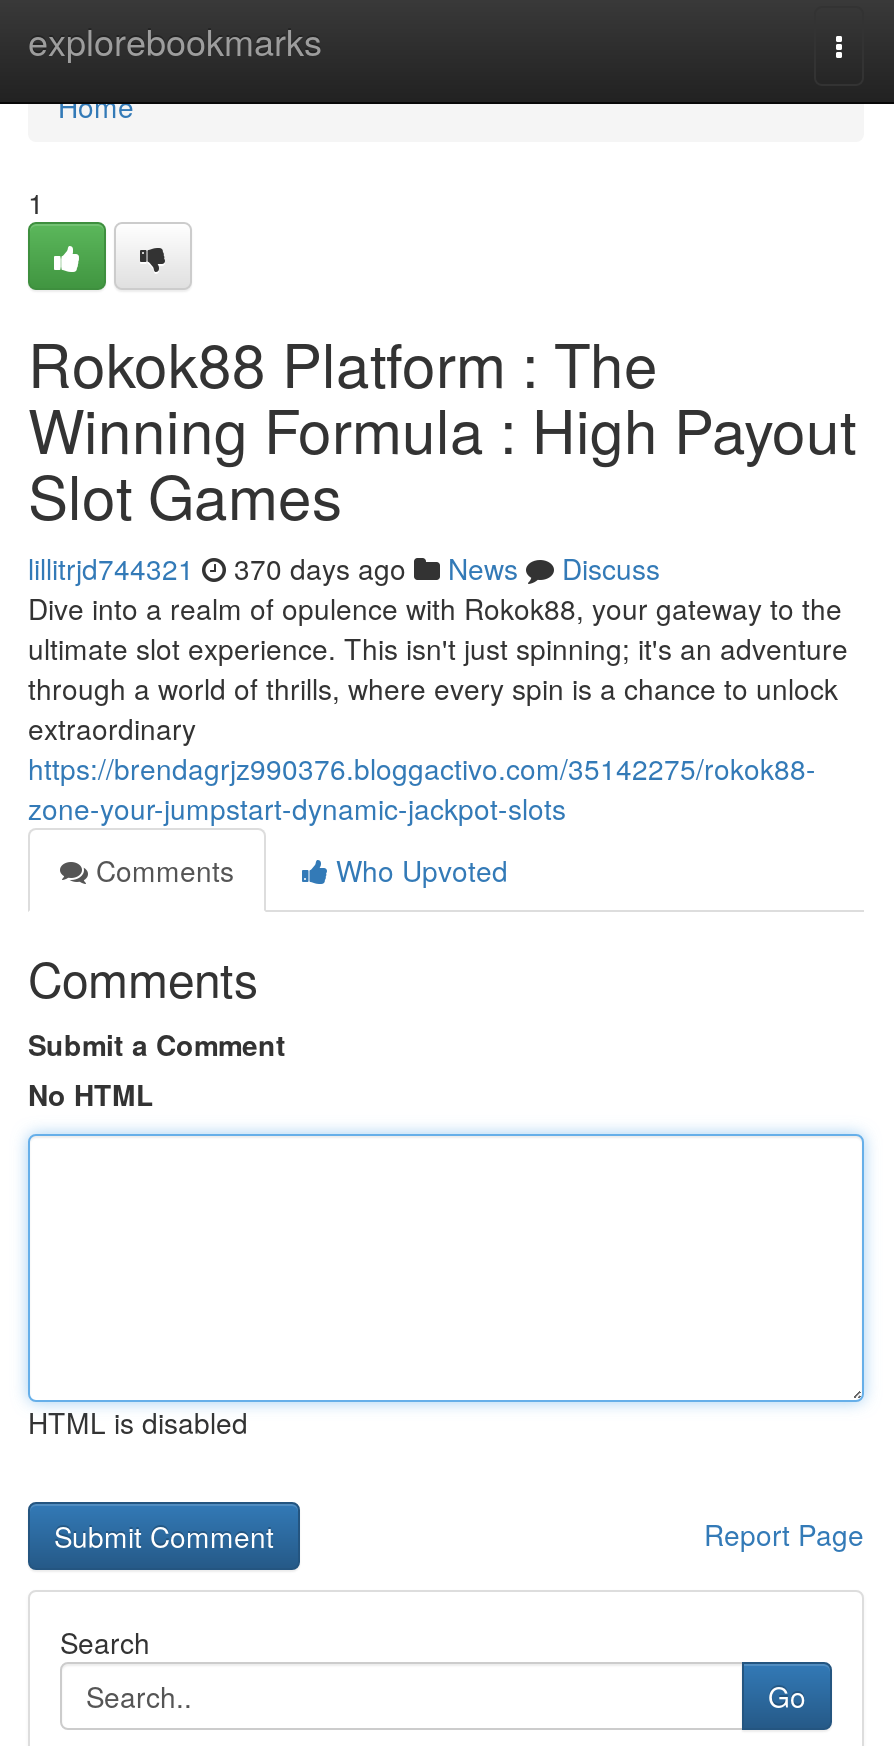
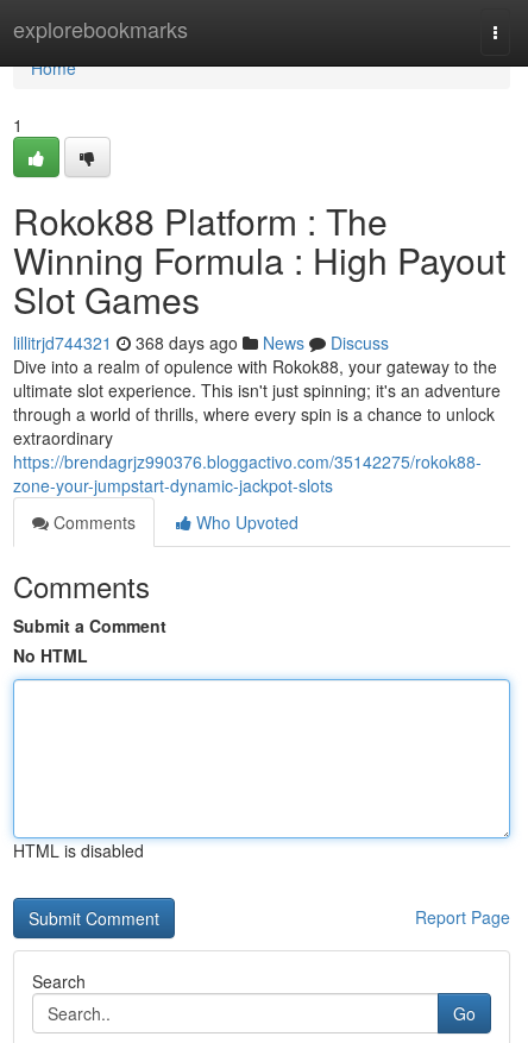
- lillitrjd744321 370 days ago News Discuss
+ lillitrjd744321 368 days ago News Discuss
